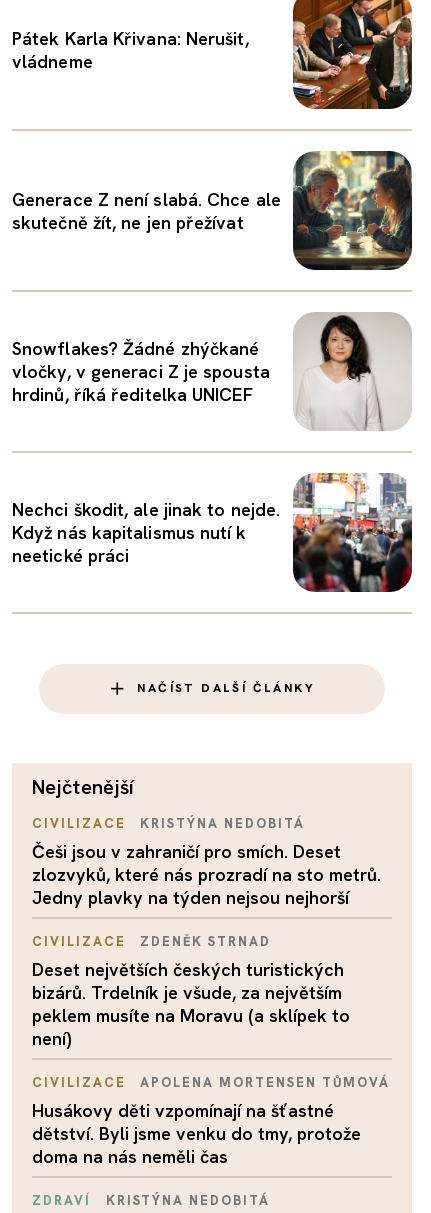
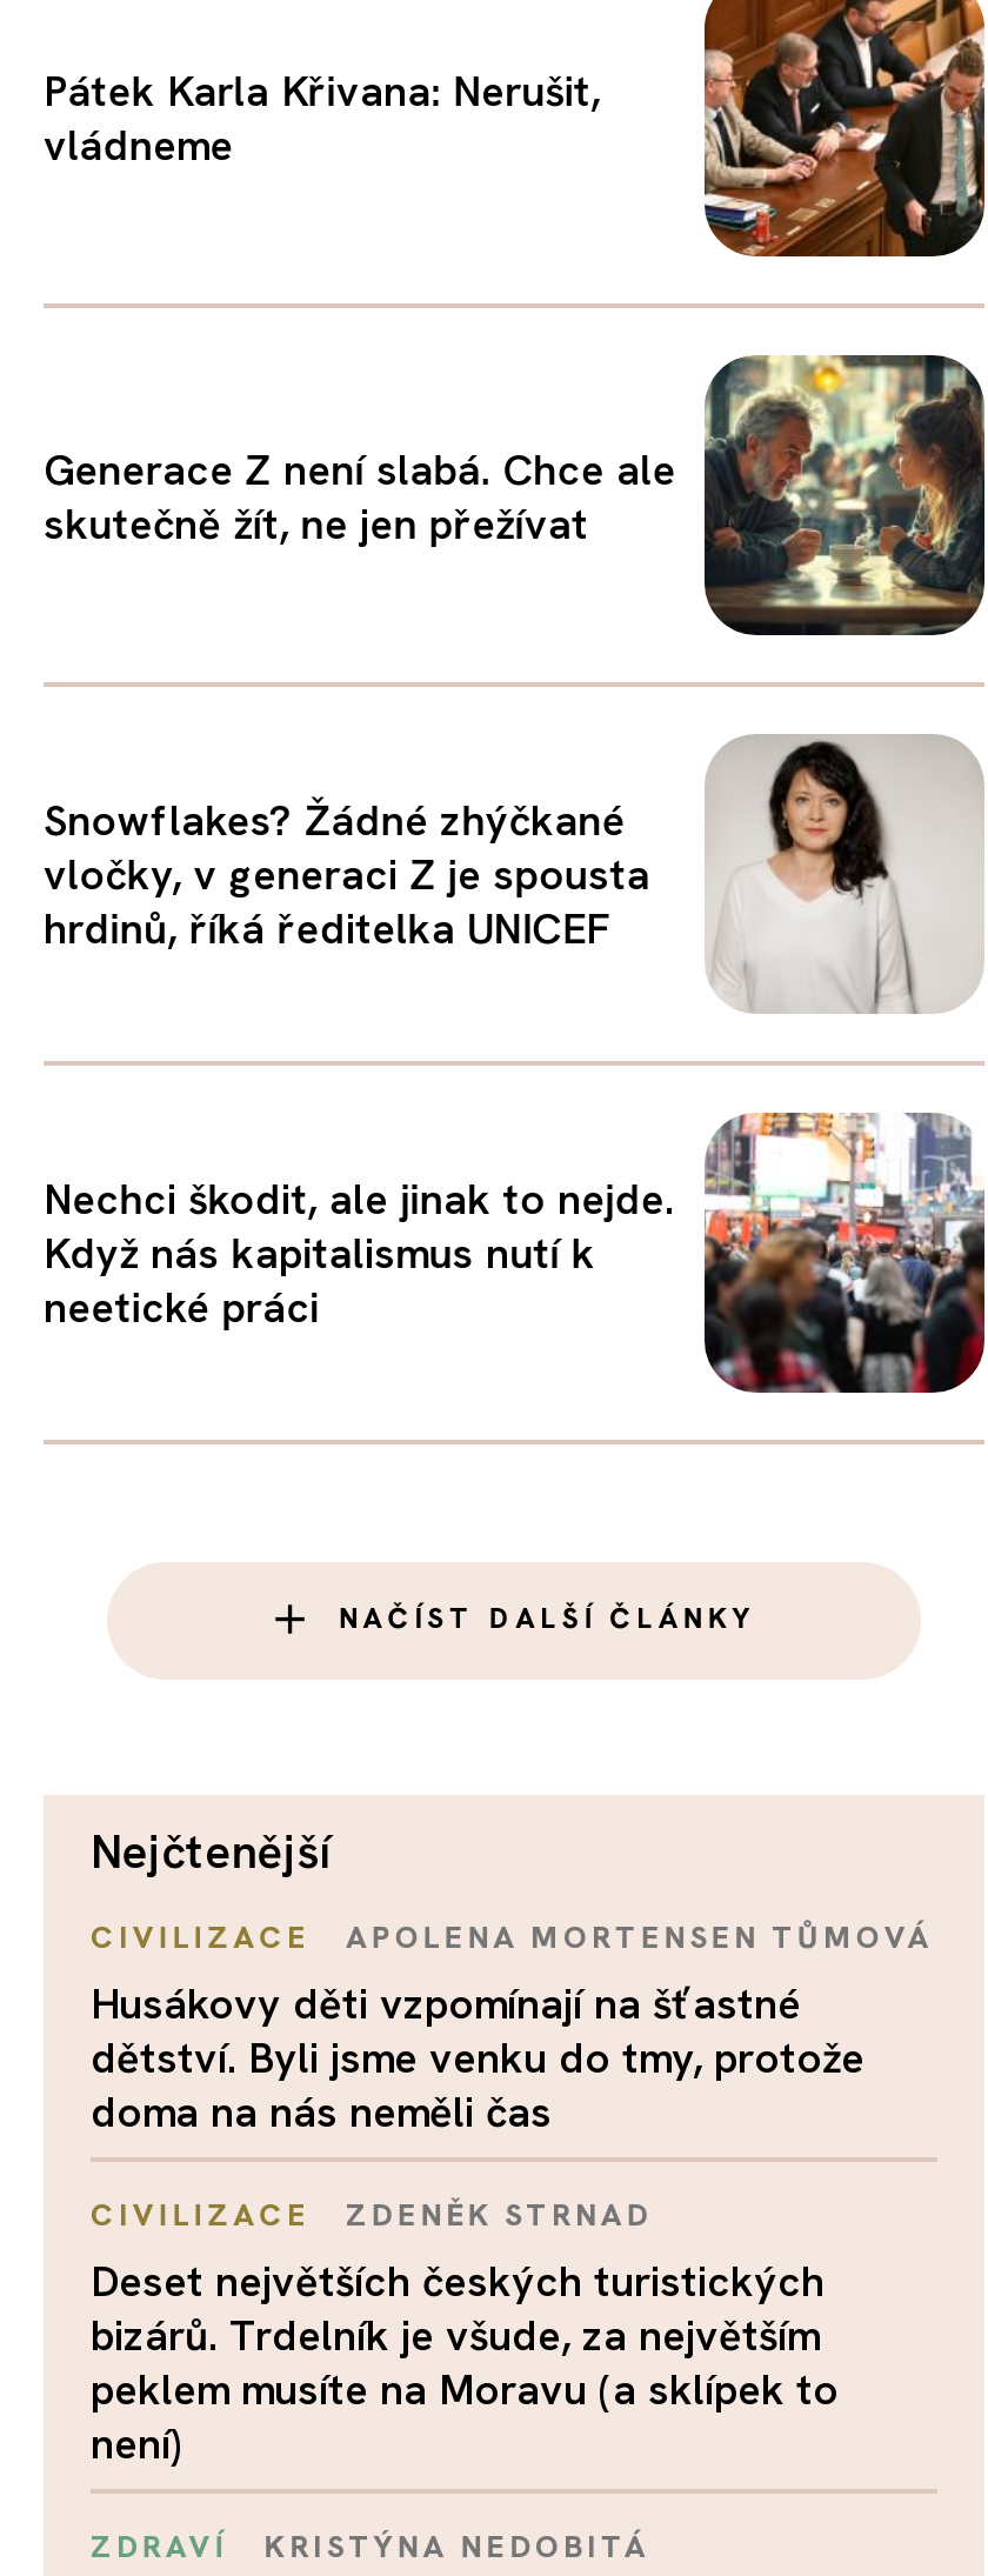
- KRISTÝNA NEDOBITÁ
- Češi jsou v zahraničí pro smích. Deset
- zlozvyků, které nás prozradí na sto metrů.
- Jedny plavky na týden nejsou nejhorší

moved up: APOLENA MORTENSEN TŮMOVÁ | Husákovy děti vzpomínají na šťastné | dětství. Byli jsme venku do tmy, protože | doma na nás neměli čas

- CIVILIZACE
